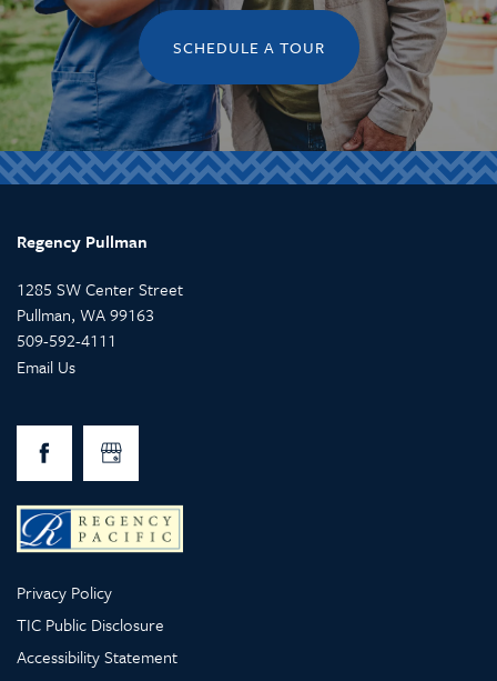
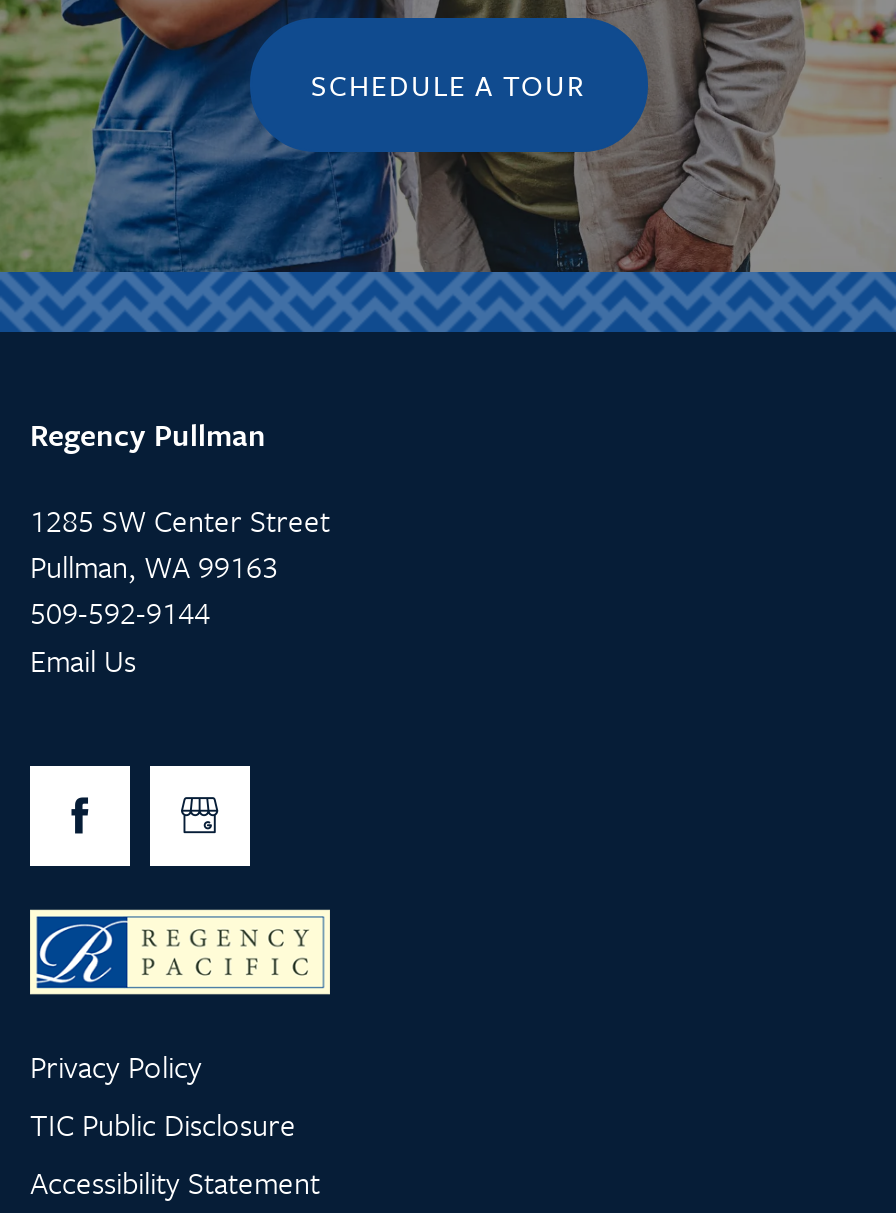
- 509-592-4111
+ 509-592-9144
